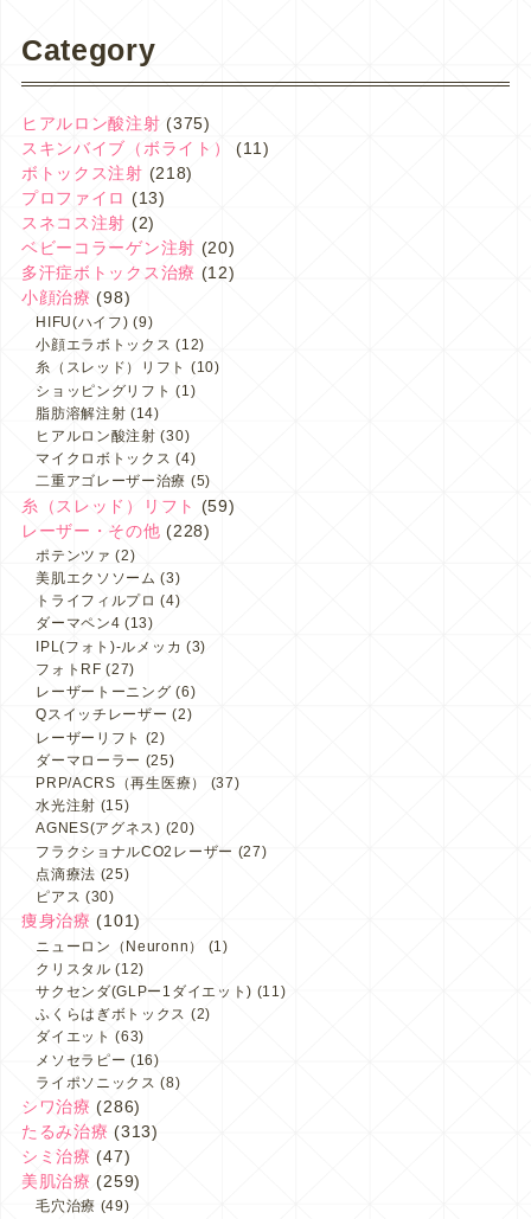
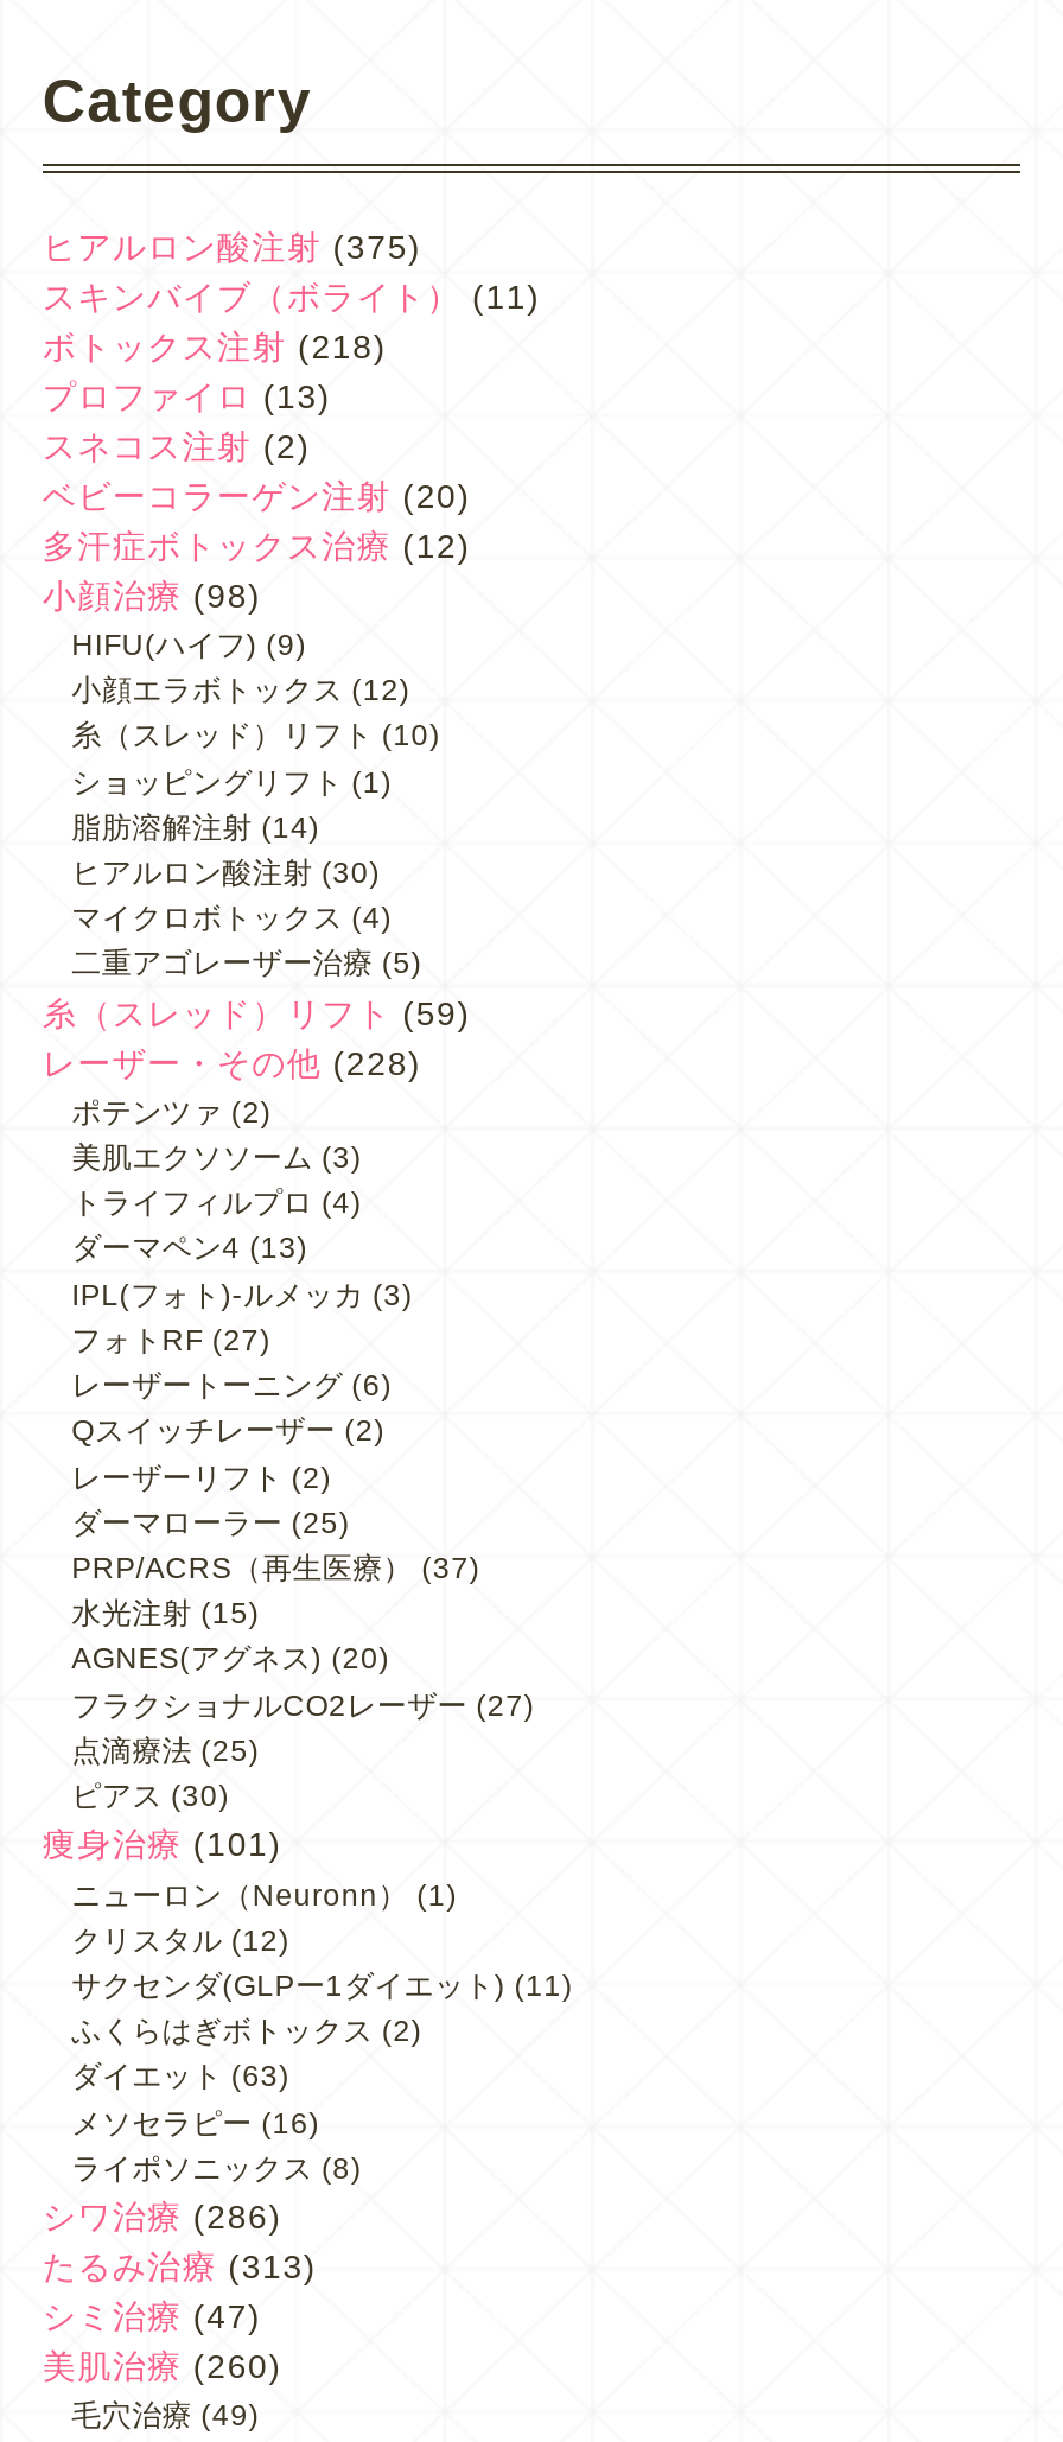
- 美肌治療(259)
+ 美肌治療(260)
